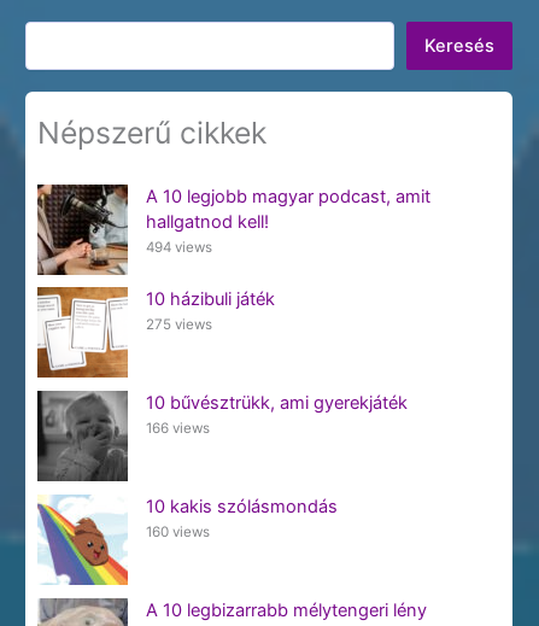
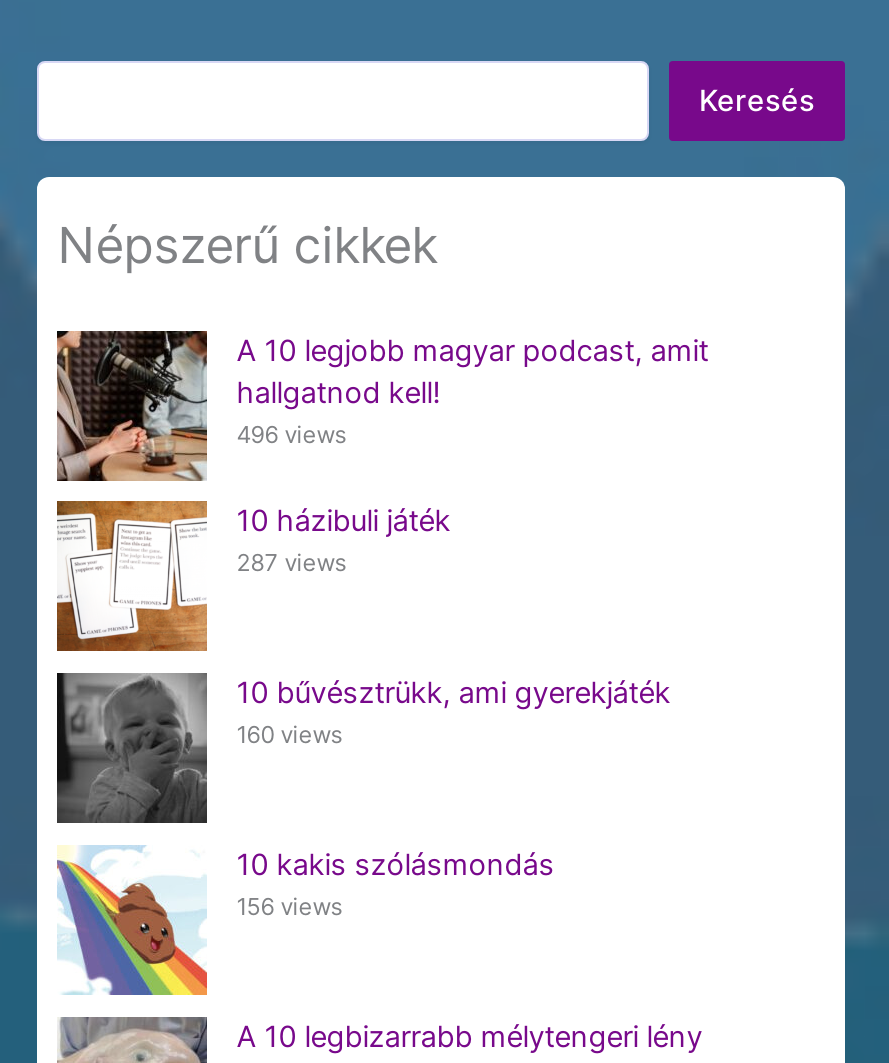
- 494 views
+ 496 views

- 275 views
+ 287 views

- 166 views
+ 160 views

- 160 views
+ 156 views
